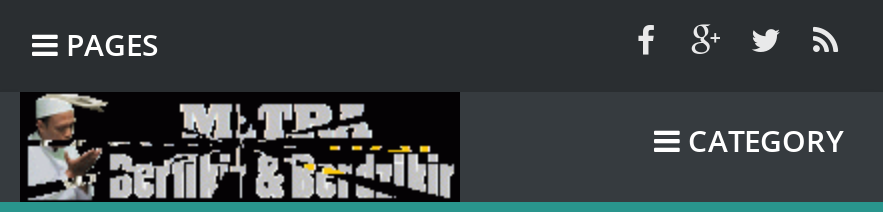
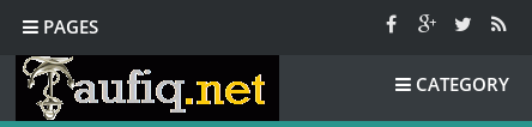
- [image]
+ [image]
